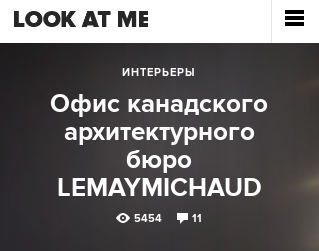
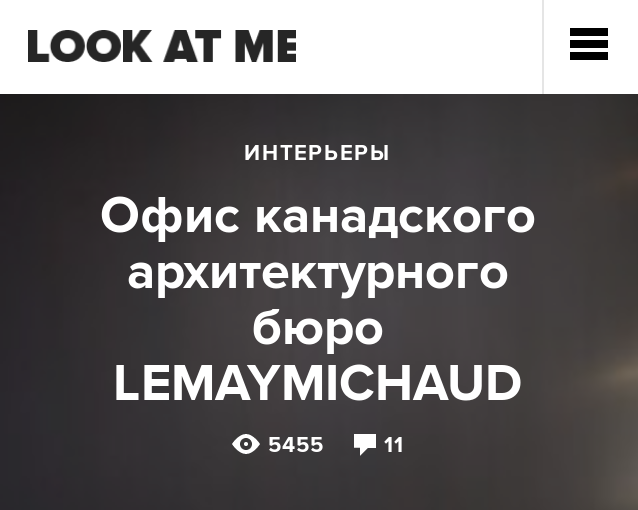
- 5454
+ 5455
